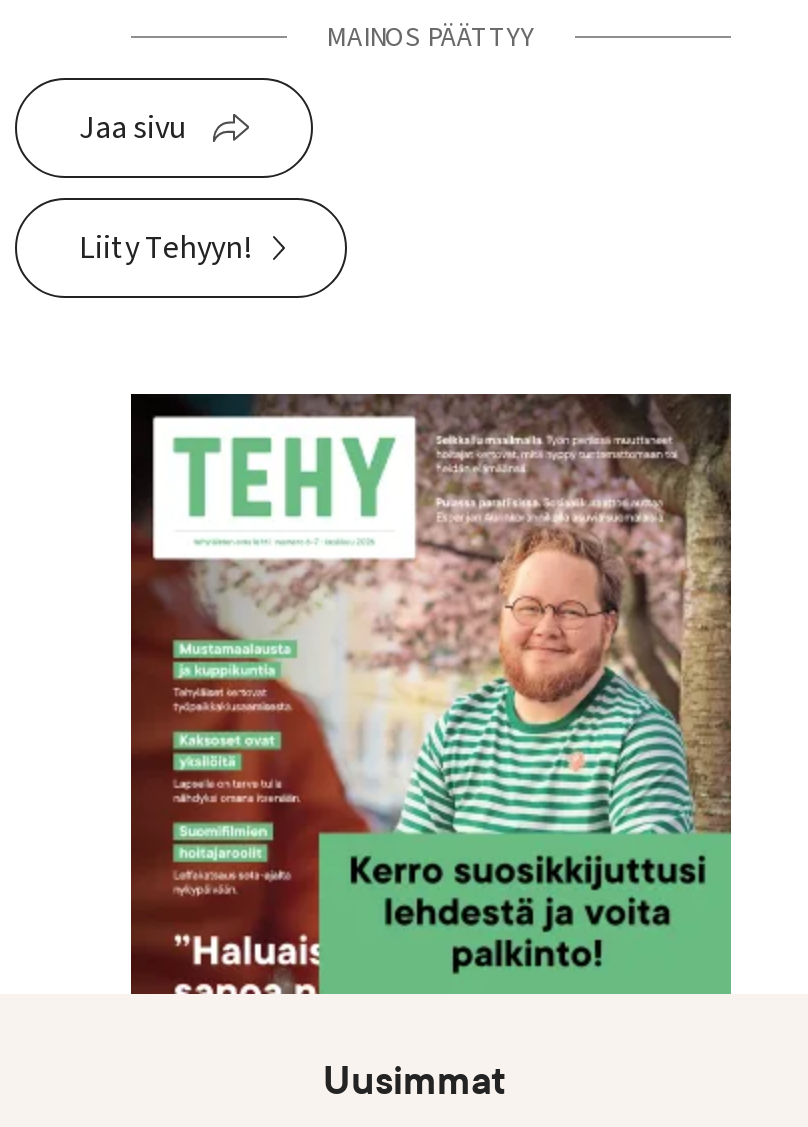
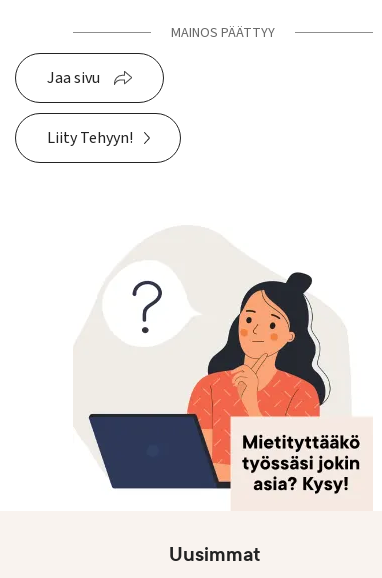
- [image]
+ [image]
